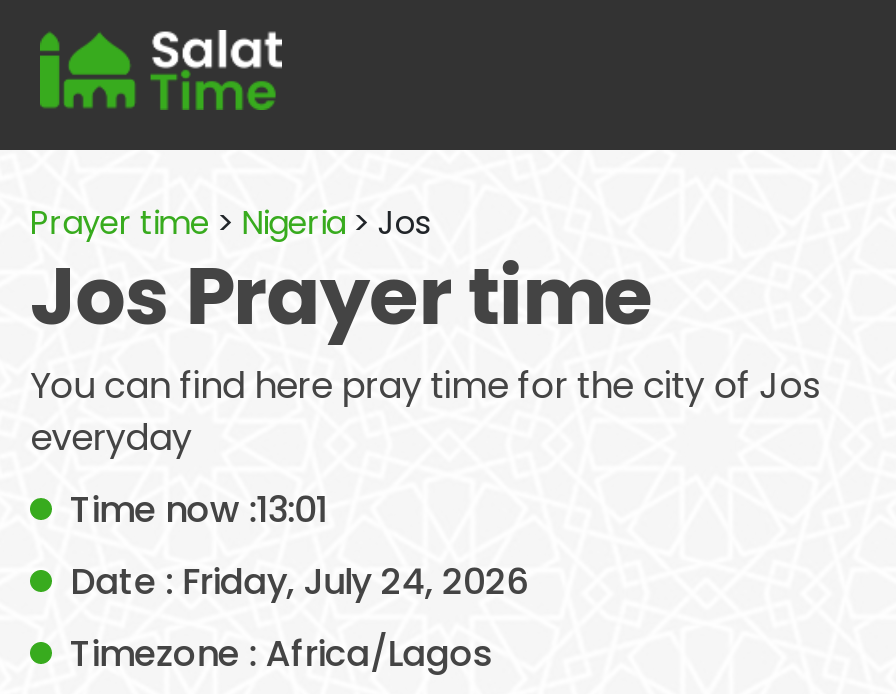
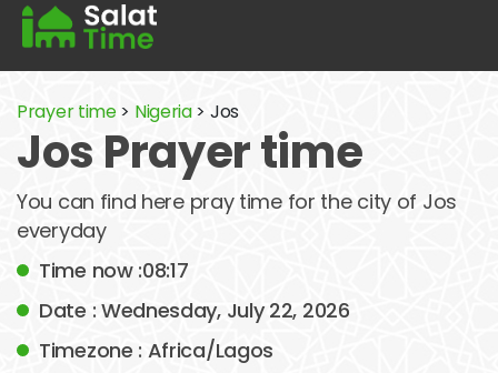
- Time now :13:01
+ Time now :08:17

- Date : Friday, July 24, 2026
+ Date : Wednesday, July 22, 2026
